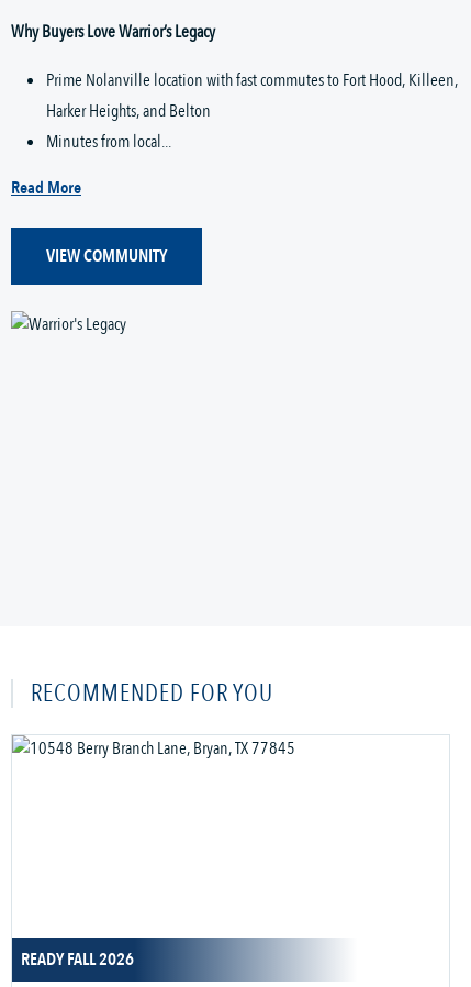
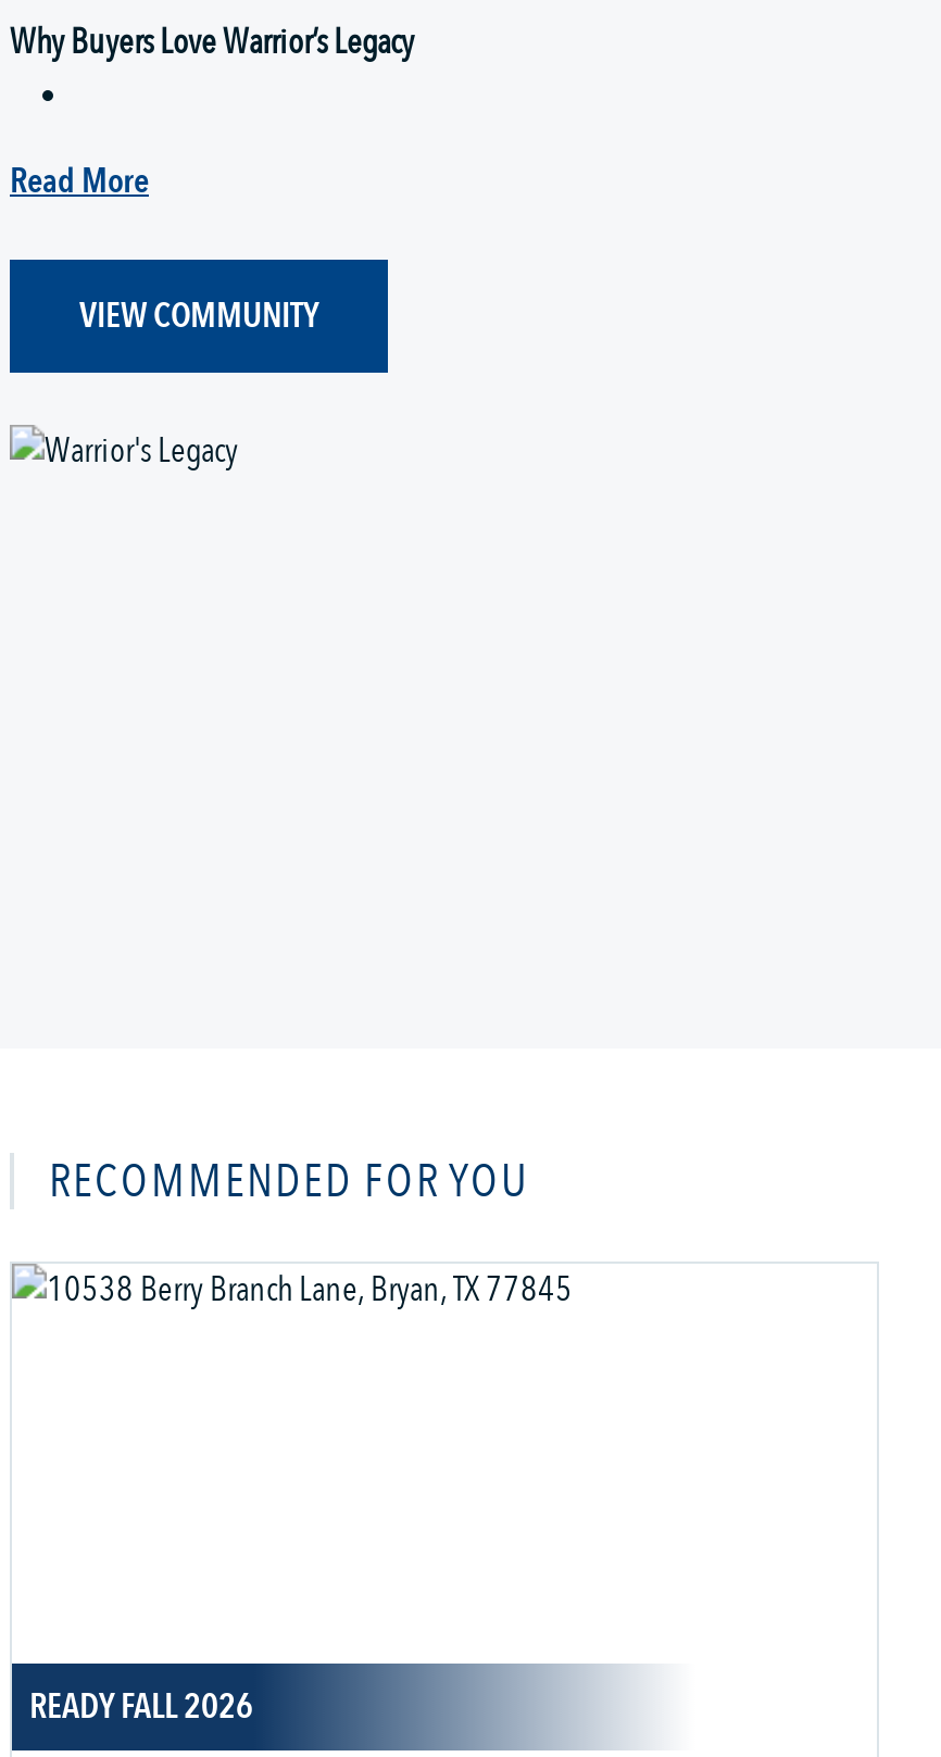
- Prime Nolanville location with fast commutes to Fort Hood, Killeen,
- Harker Heights, and Belton
- Minutes from local...
